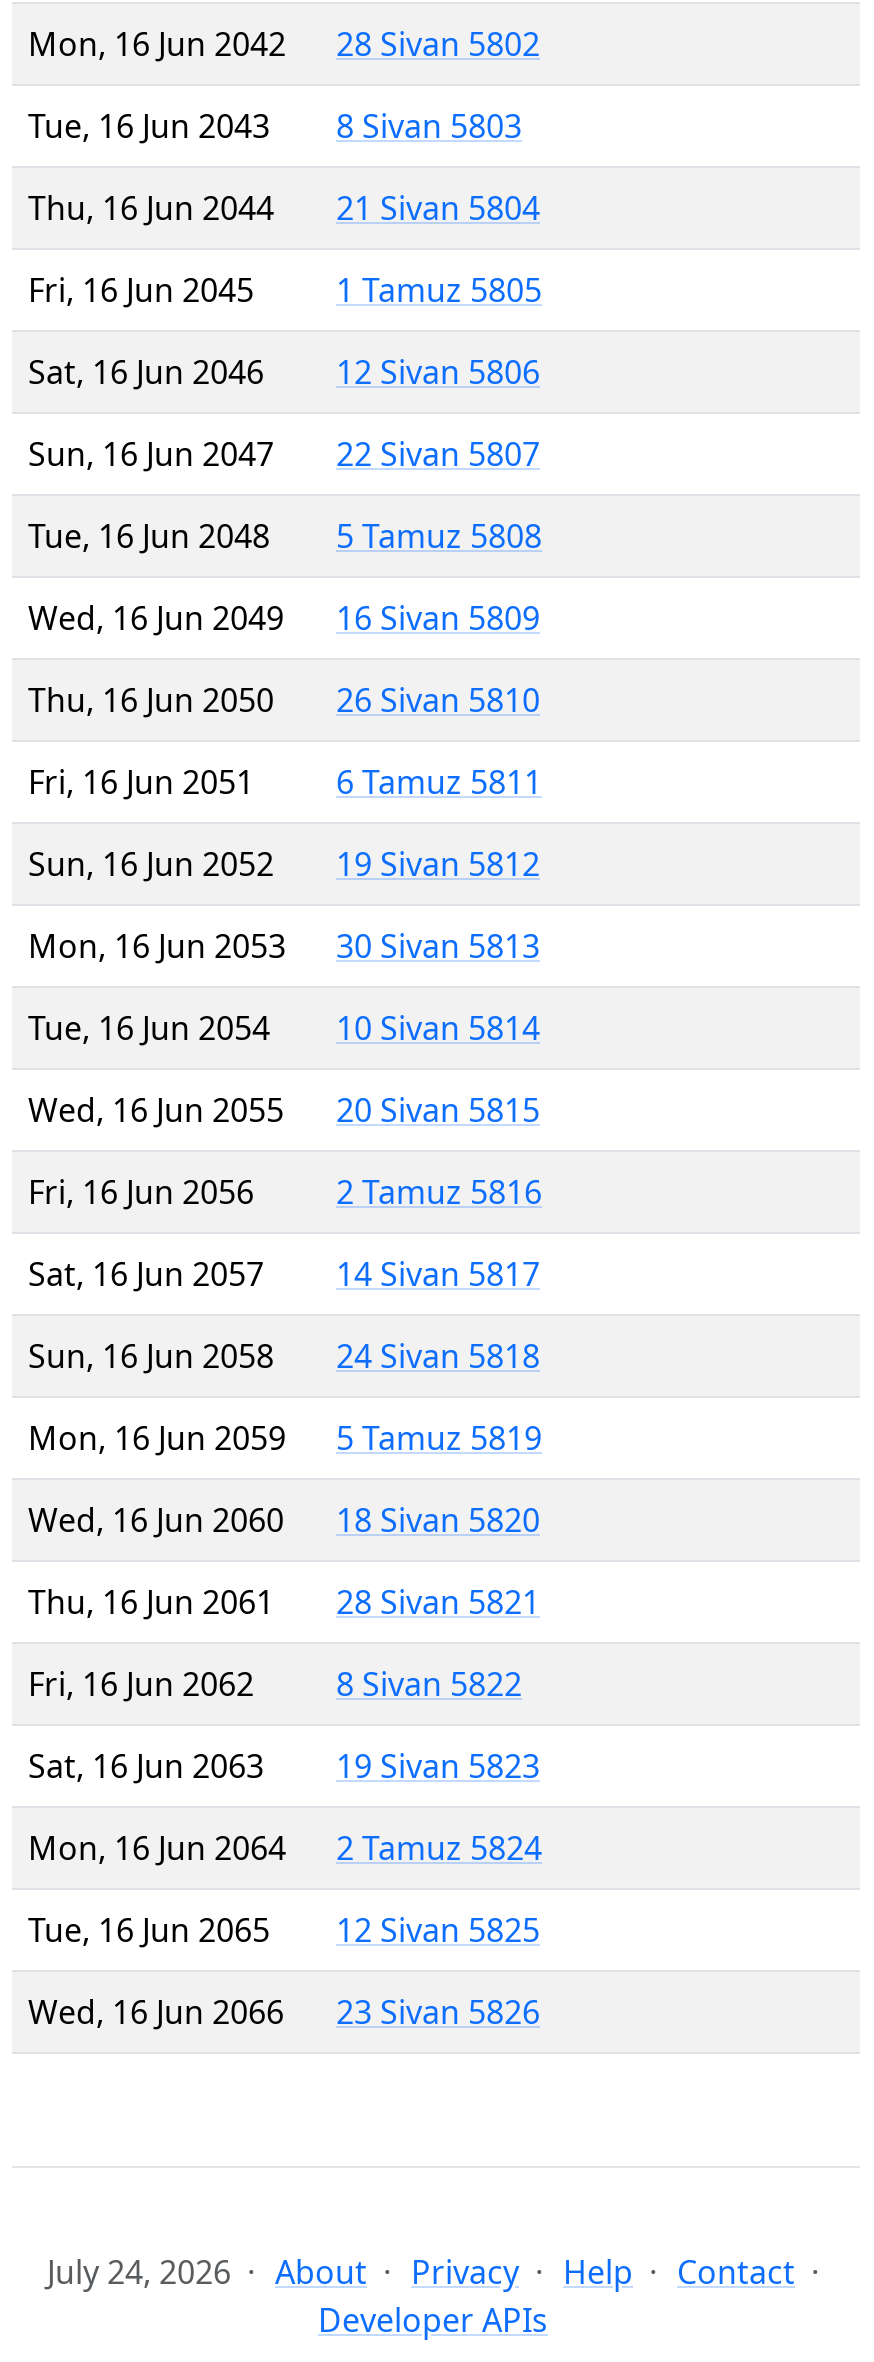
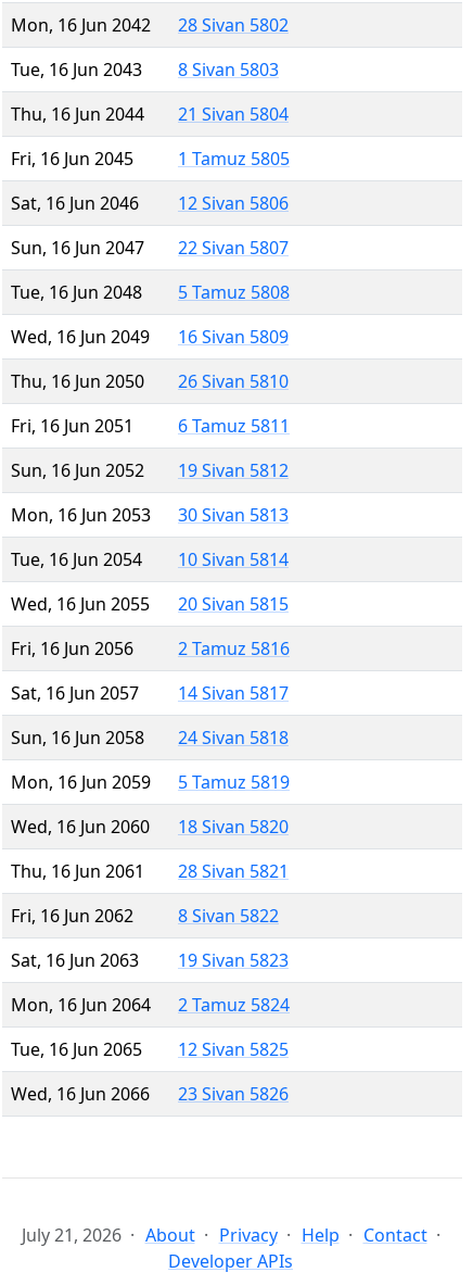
- July 24, 2026 About Privacy Help Contact
+ July 21, 2026 About Privacy Help Contact
